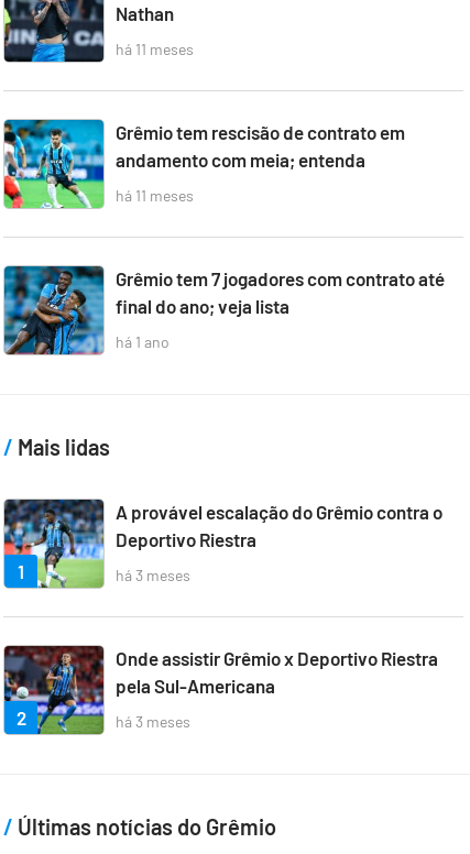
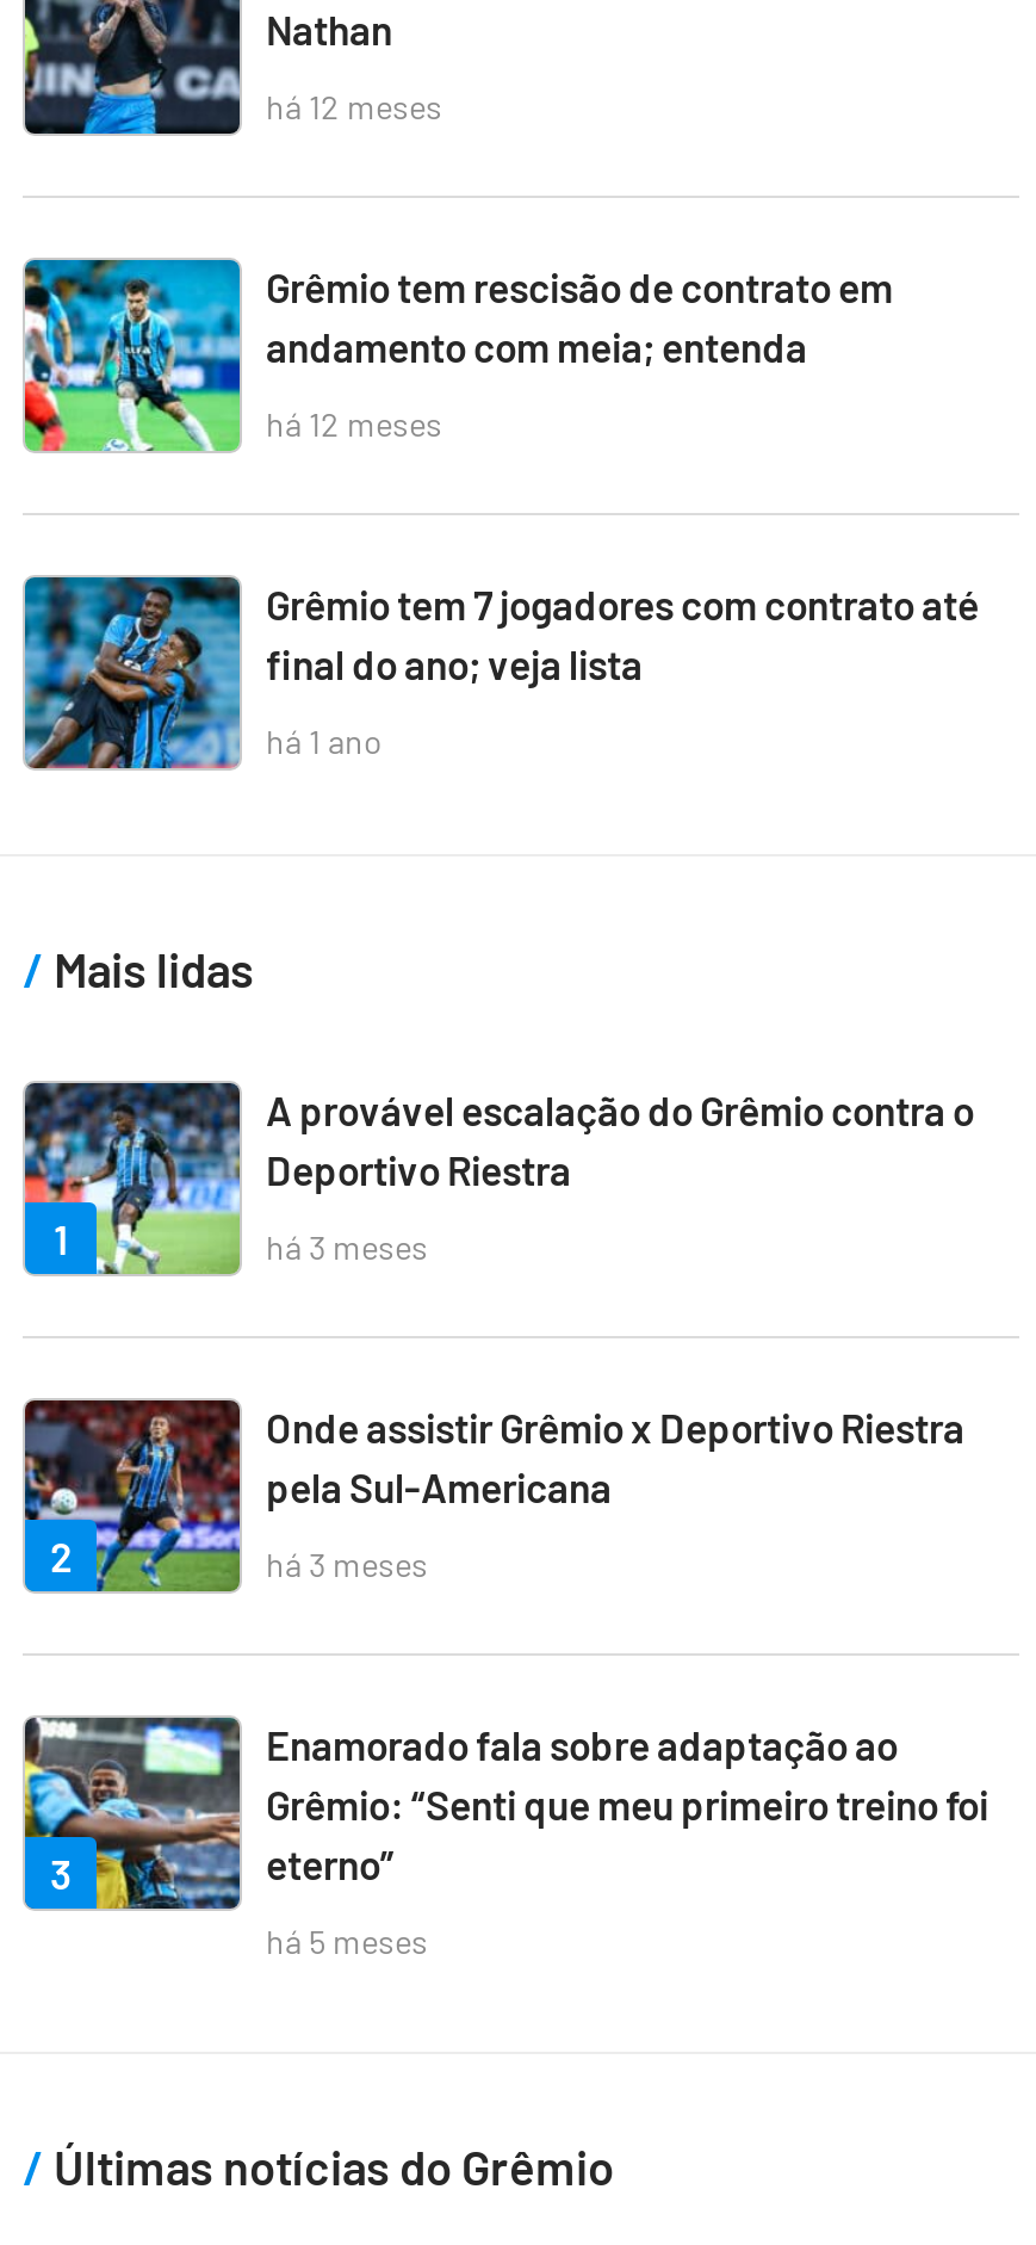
- há 11 meses
+ há 12 meses

- há 11 meses
+ há 12 meses

+ [image]
+ 3

+ Enamorado fala sobre adaptação ao
+ Grêmio: “Senti que meu primeiro treino foi
+ eterno”
+ há 5 meses
